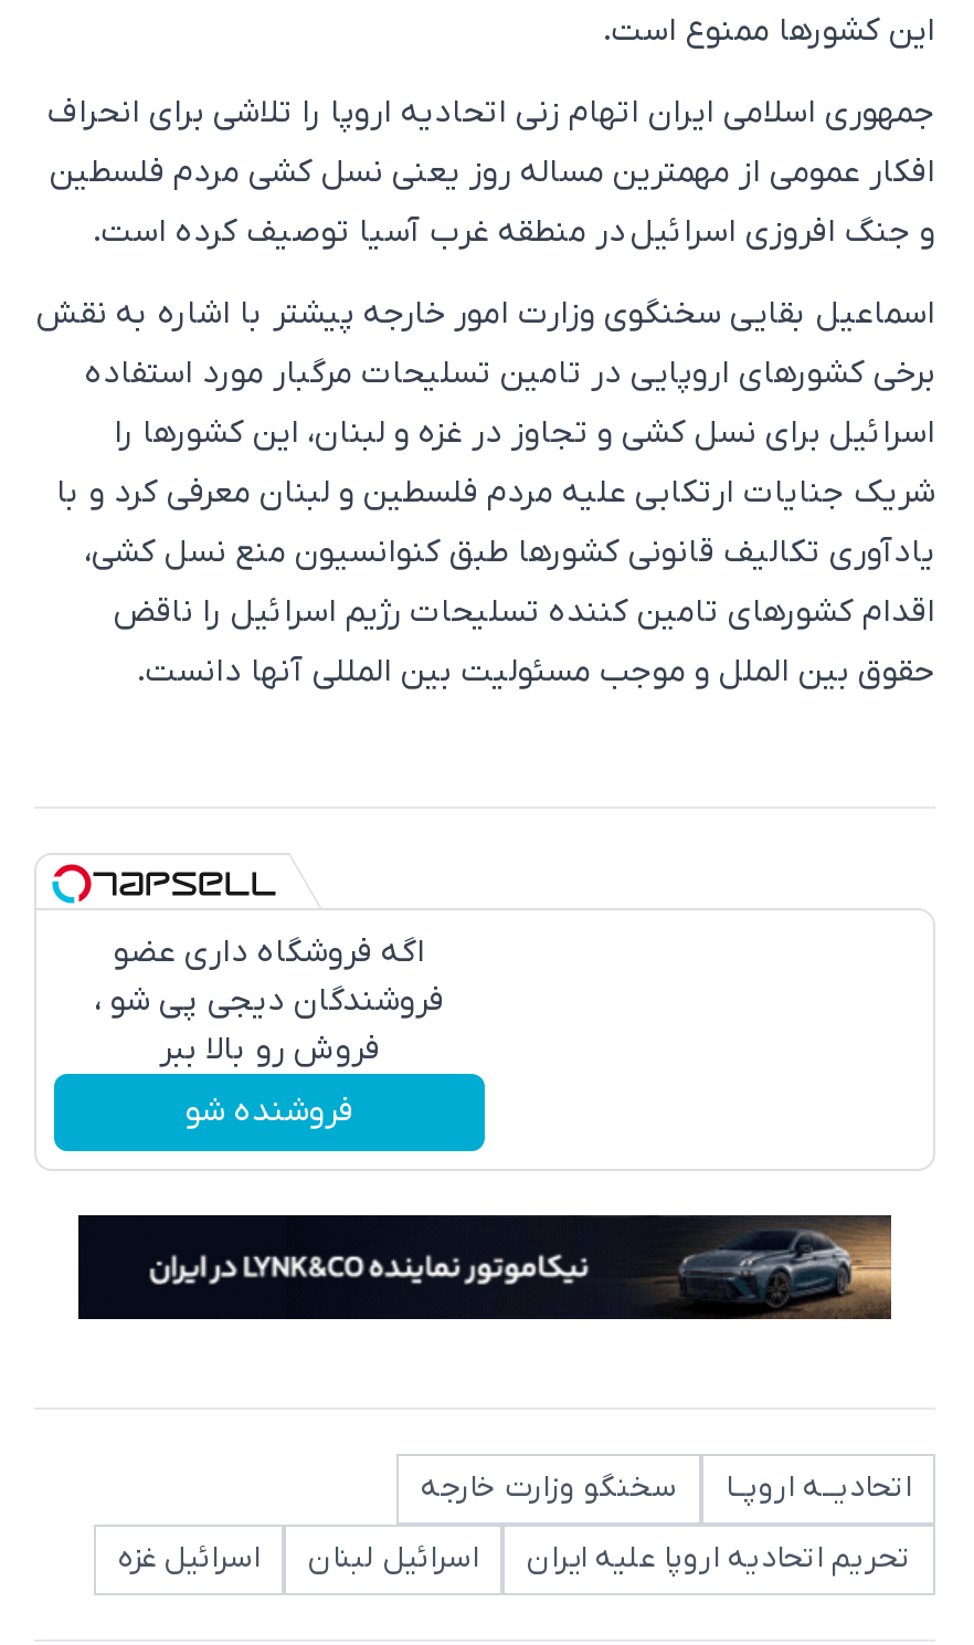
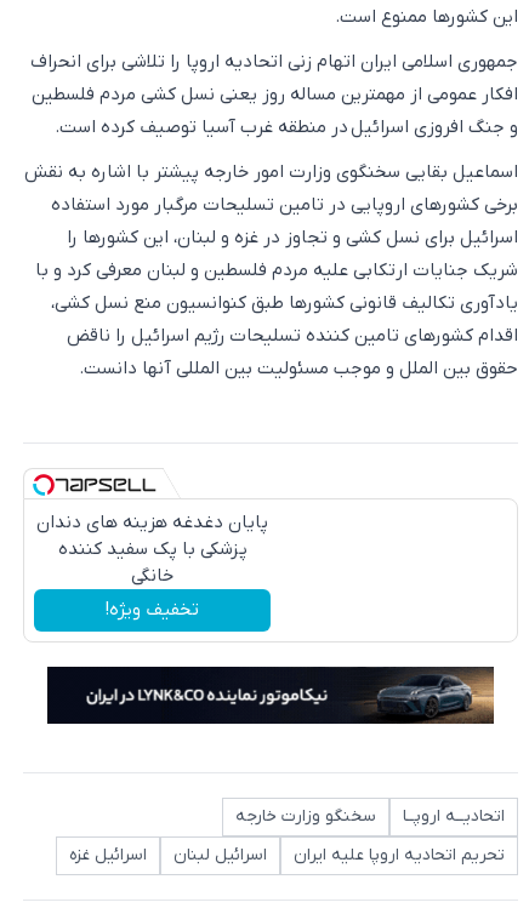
- اگه فروشگاه داری عضو
- فروشندگان دیجی پی شو ،
- فروش رو بالا ببر
- فروشنده شو
+ پایان دغدغه هزینه های دندان
+ پزشکی با پک سفید کننده
+ خانگی
+ تخفیف ویژه!
